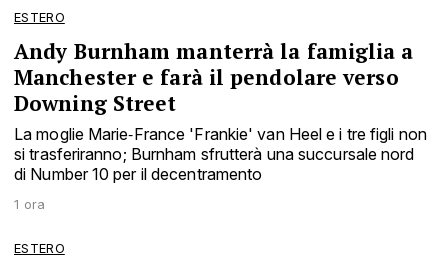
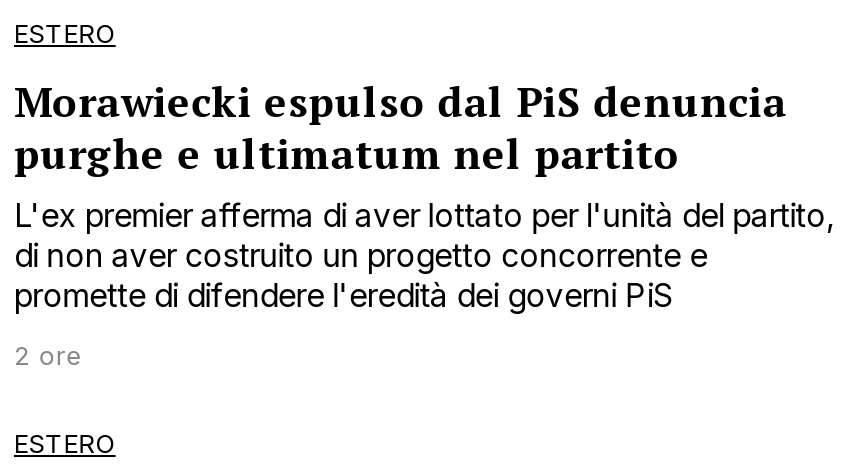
- Andy Burnham manterrà la famiglia a
- Manchester e farà il pendolare verso
- Downing Street
- La moglie Marie‑France 'Frankie' van Heel e i tre figli non
- si trasferiranno; Burnham sfrutterà una succursale nord
- di Number 10 per il decentramento
+ Morawiecki espulso dal PiS denuncia
+ purghe e ultimatum nel partito
+ L'ex premier afferma di aver lottato per l'unità del partito,
+ di non aver costruito un progetto concorrente e
+ promette di difendere l'eredità dei governi PiS

- 1 ora
+ 2 ore
